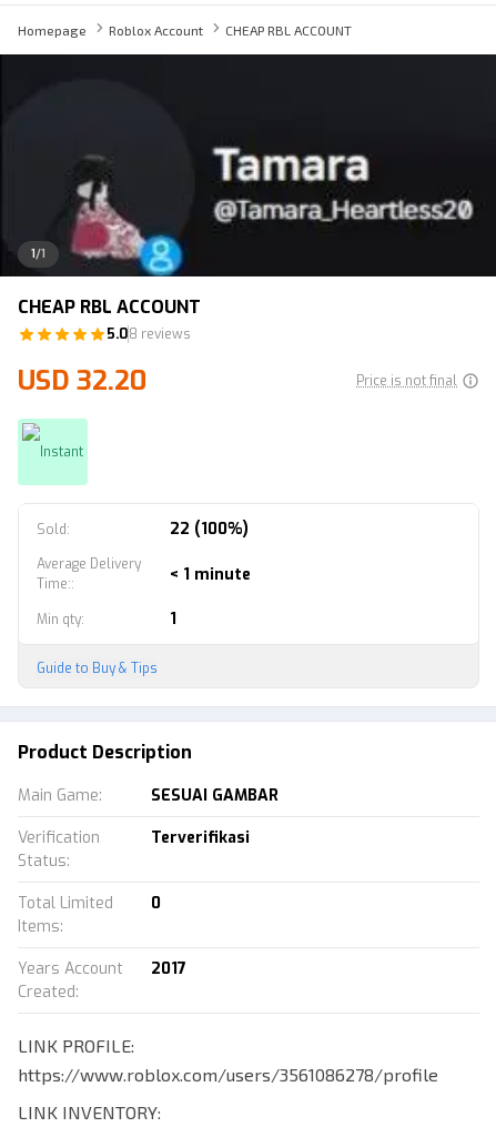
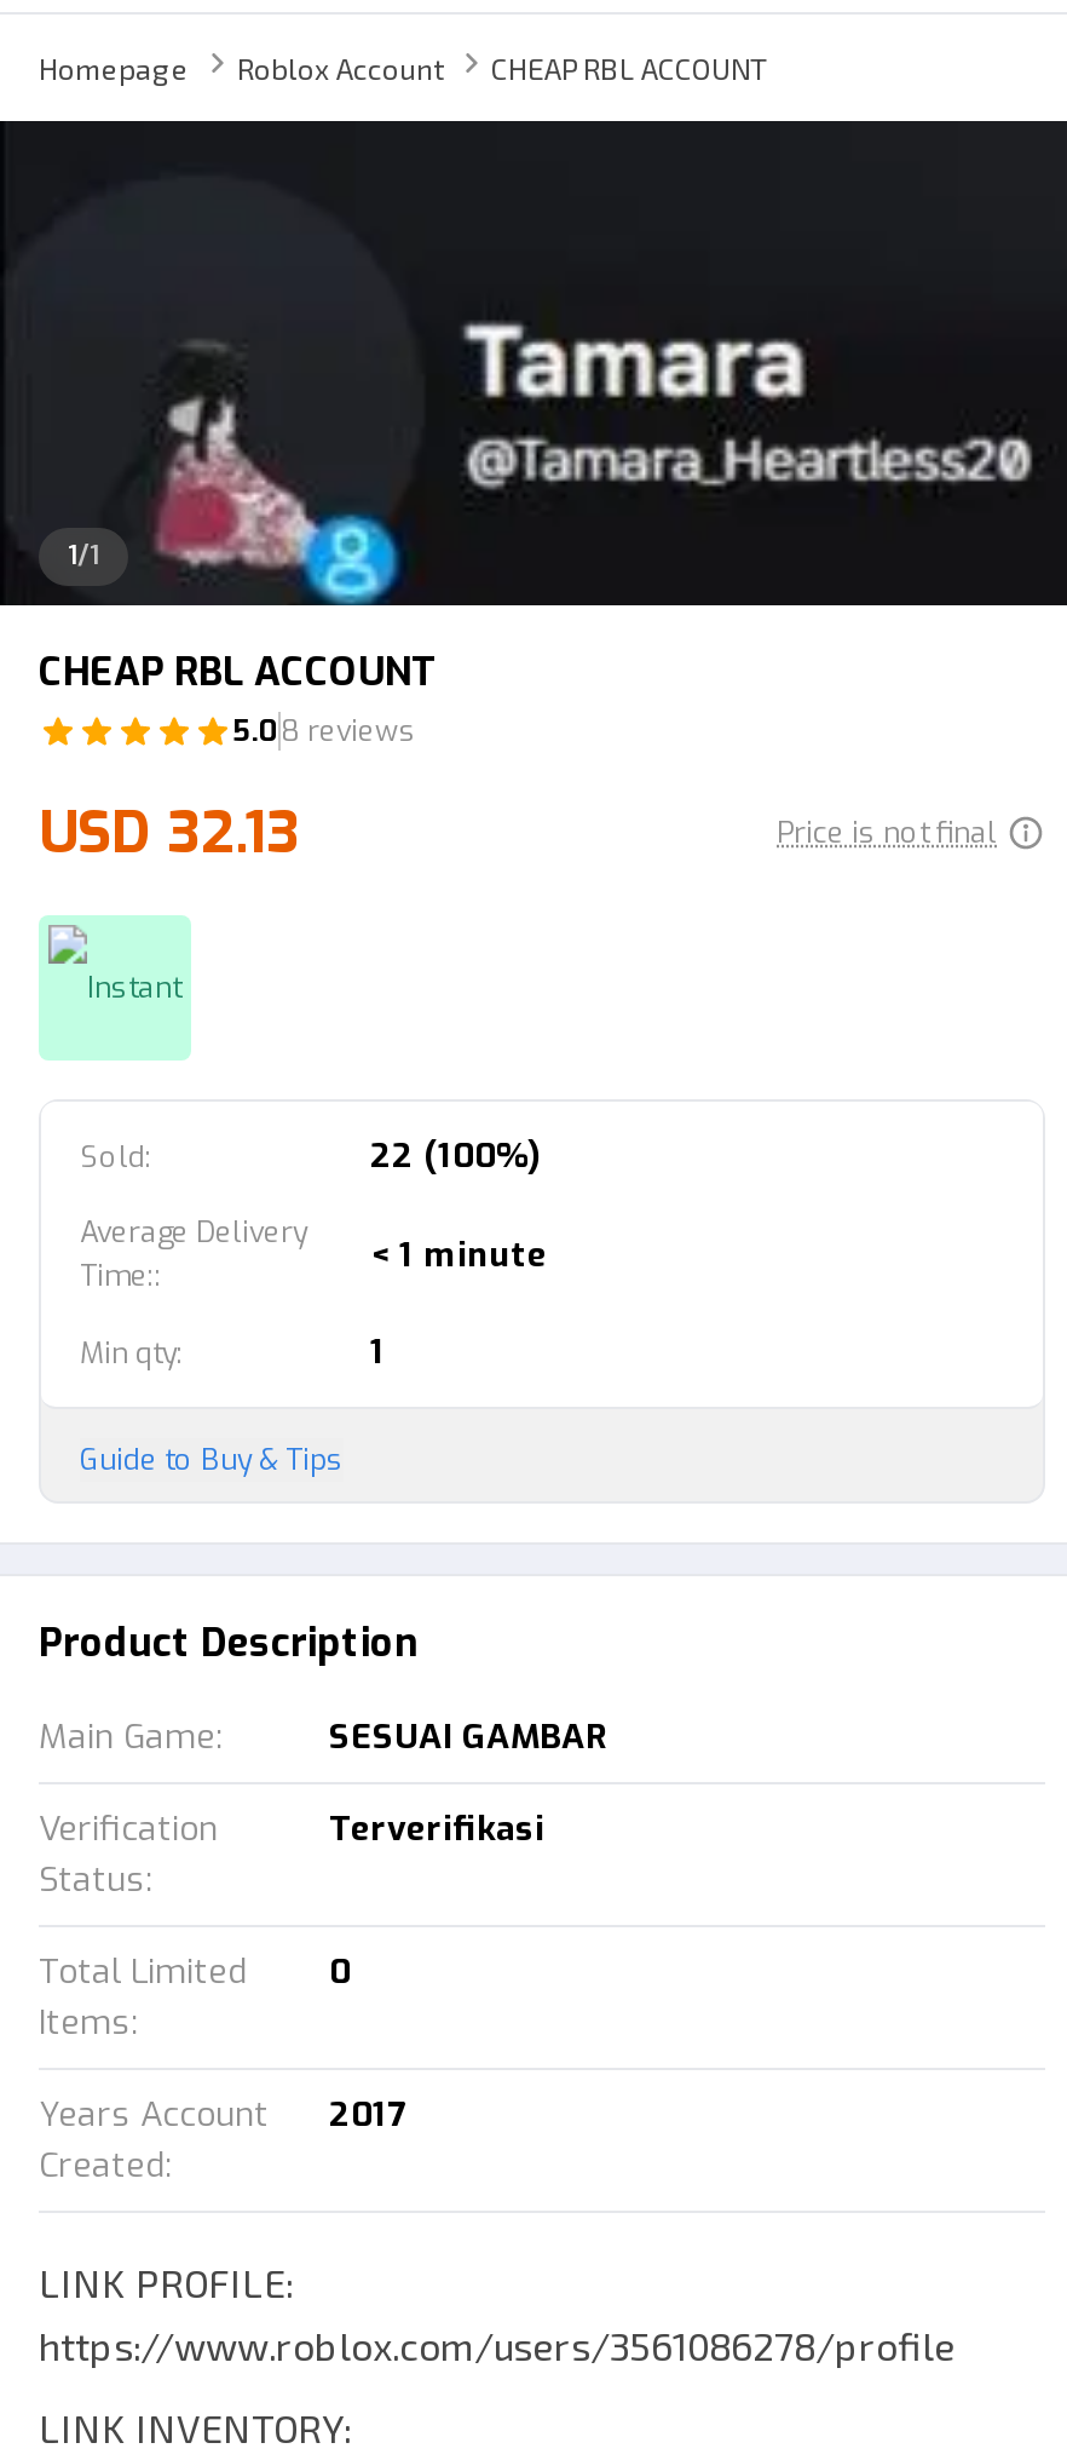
- USD 32.20
+ USD 32.13
